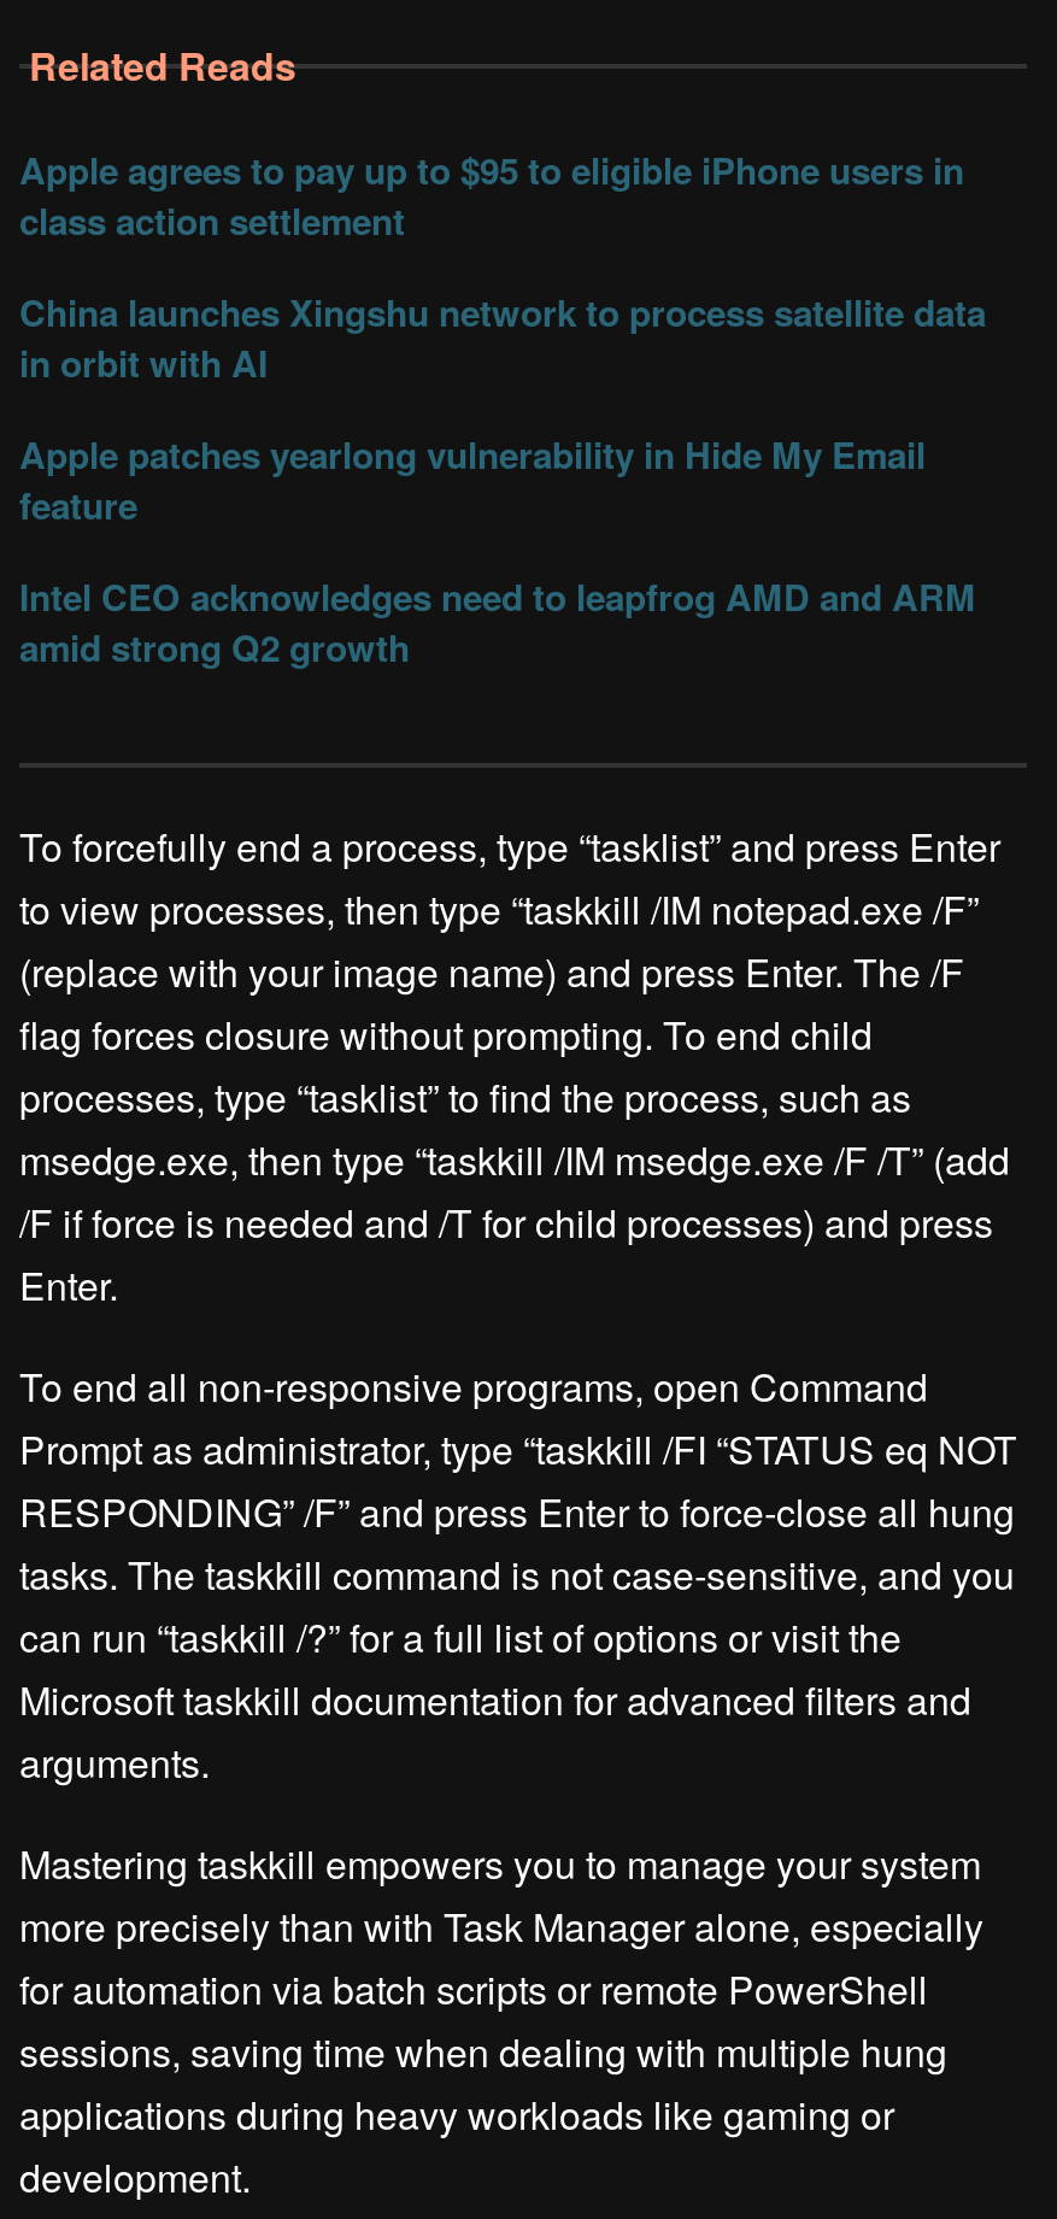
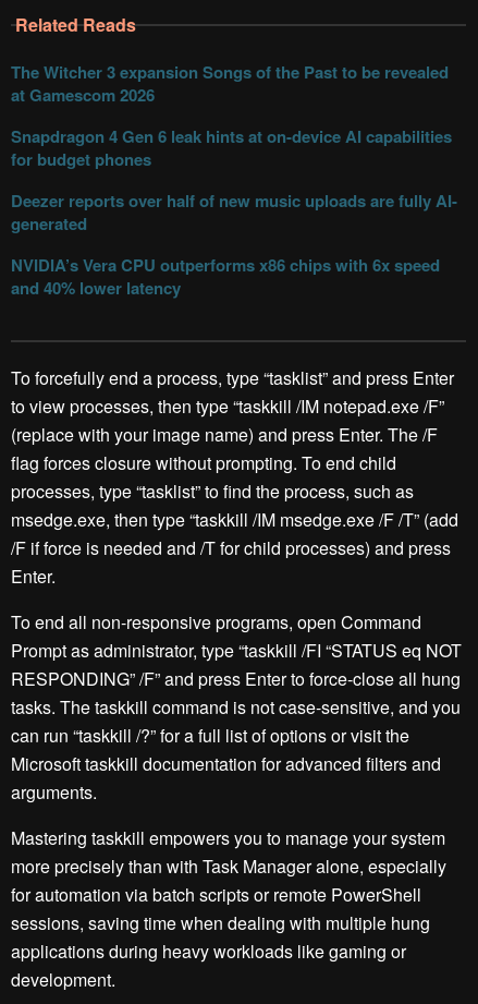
- Apple agrees to pay up to $95 to eligible iPhone users in
- class action settlement
+ The Witcher 3 expansion Songs of the Past to be revealed
+ at Gamescom 2026

- China launches Xingshu network to process satellite data
- in orbit with AI
+ Snapdragon 4 Gen 6 leak hints at on-device AI capabilities
+ for budget phones

- Apple patches yearlong vulnerability in Hide My Email
- feature
+ Deezer reports over half of new music uploads are fully AI-
+ generated

- Intel CEO acknowledges need to leapfrog AMD and ARM
- amid strong Q2 growth
+ NVIDIA’s Vera CPU outperforms x86 chips with 6x speed
+ and 40% lower latency
